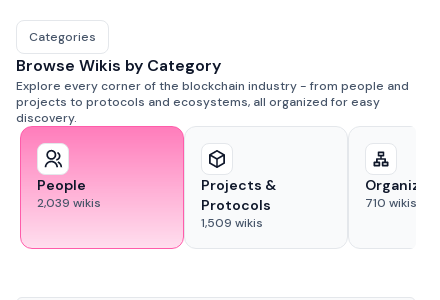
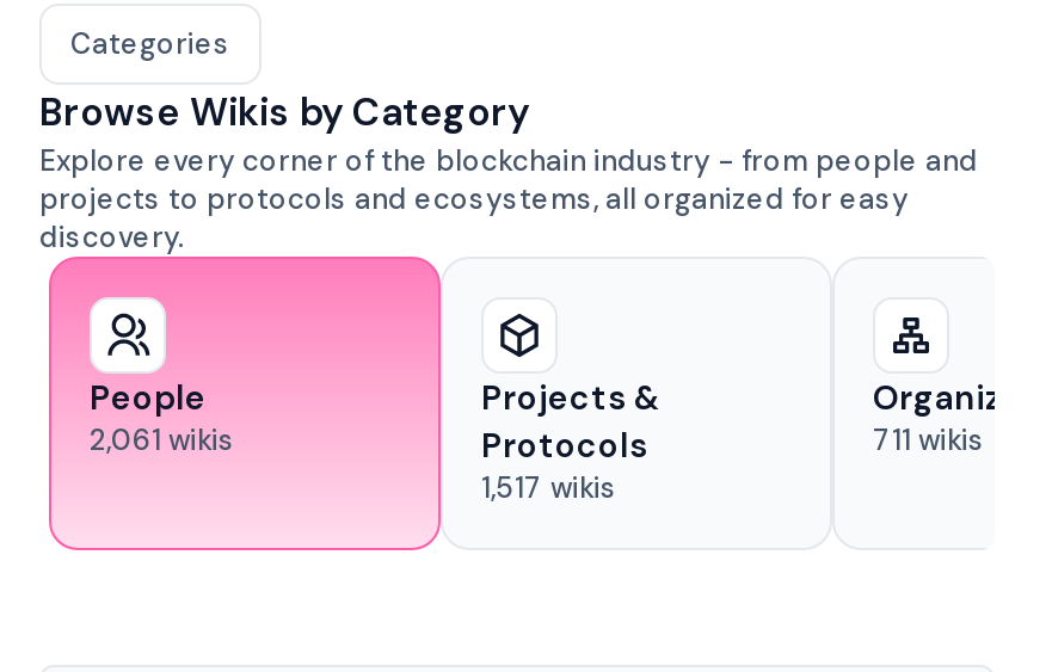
- 2,039 wikis
+ 2,061 wikis

- 710 wikis
+ 711 wikis

- 1,509 wikis
+ 1,517 wikis
